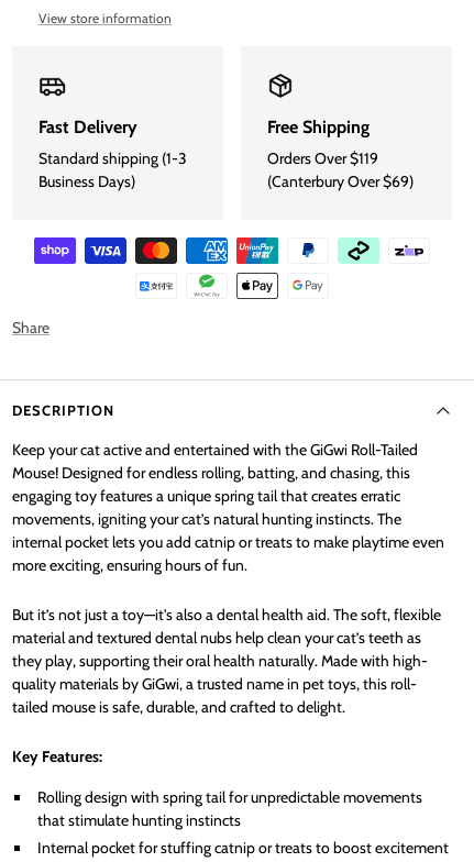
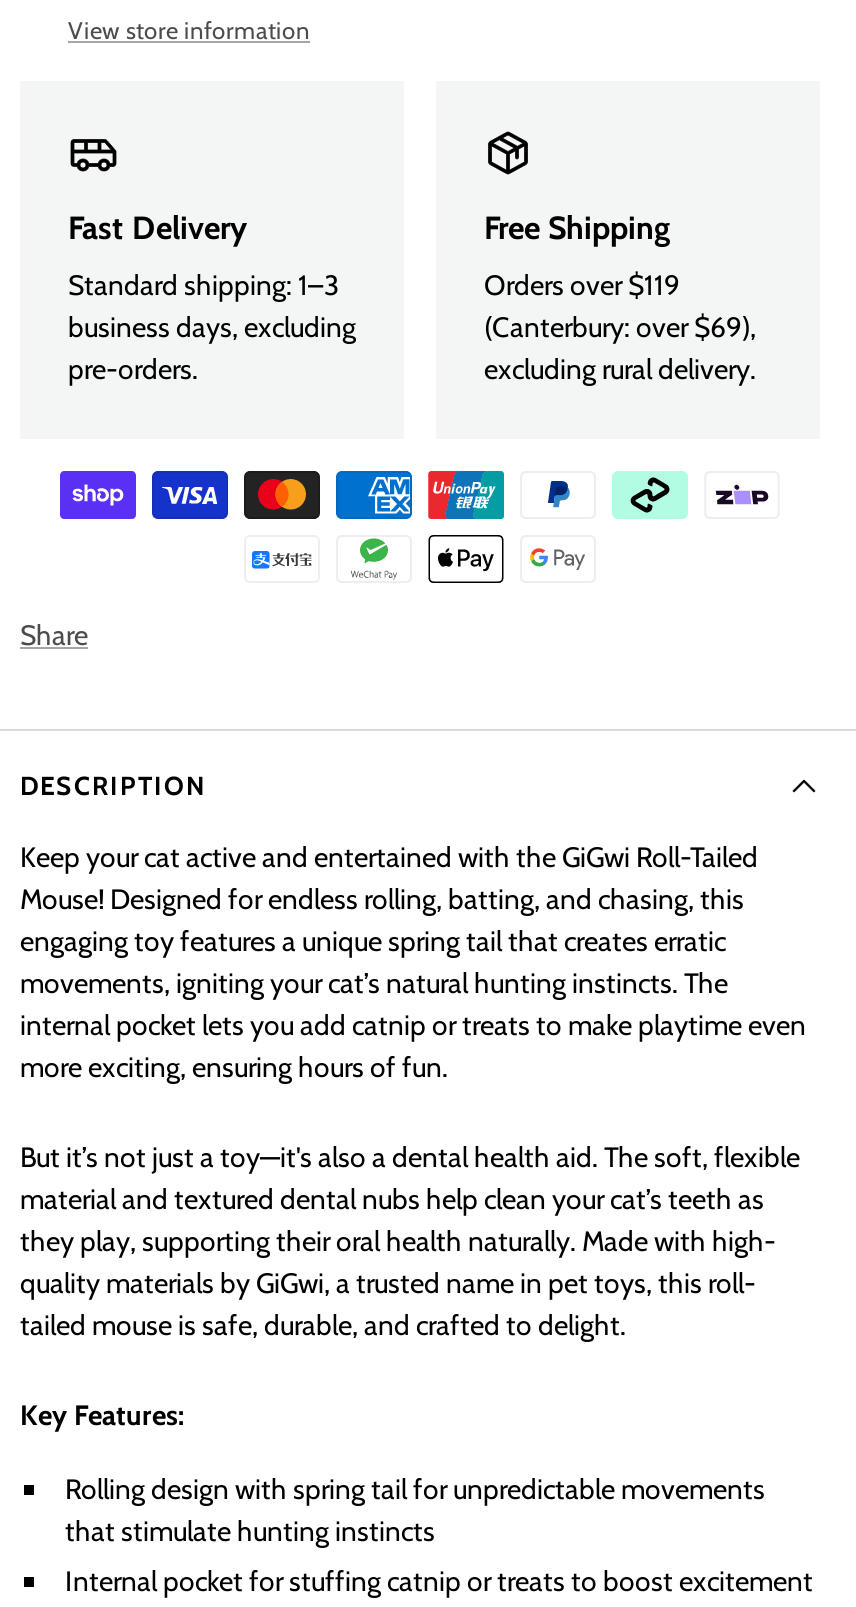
- Standard shipping (1-3
- Business Days)
+ Standard shipping: 1–3
+ business days, excluding
+ pre-orders.

- Orders Over $119
- (Canterbury Over $69)
+ Orders over $119
+ (Canterbury: over $69),
+ excluding rural delivery.
